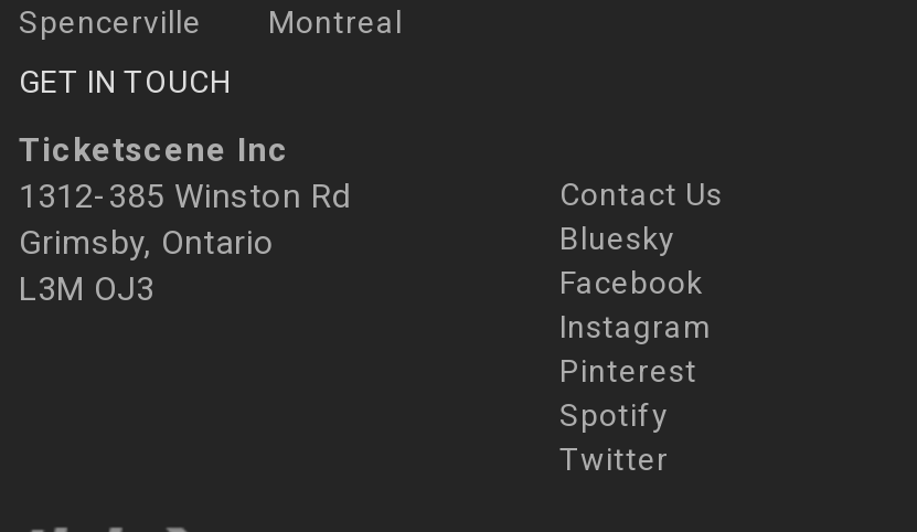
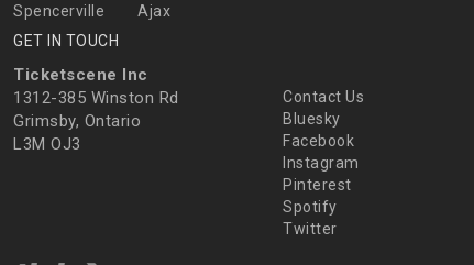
- Montreal
+ Ajax
